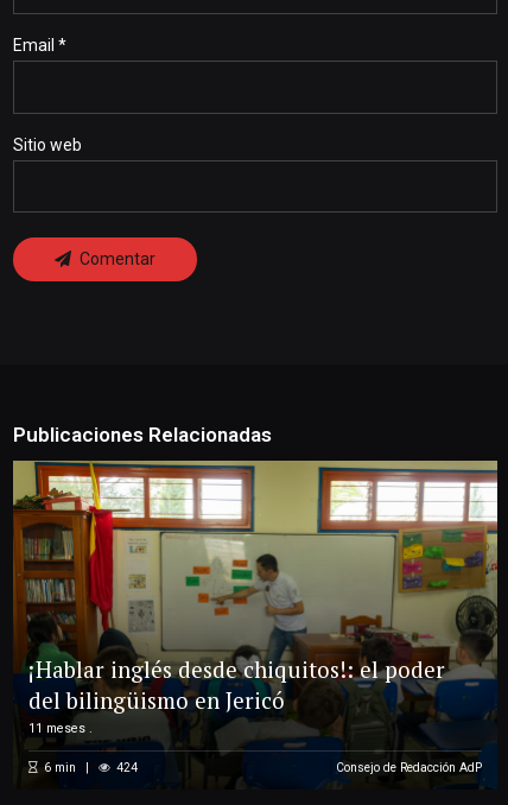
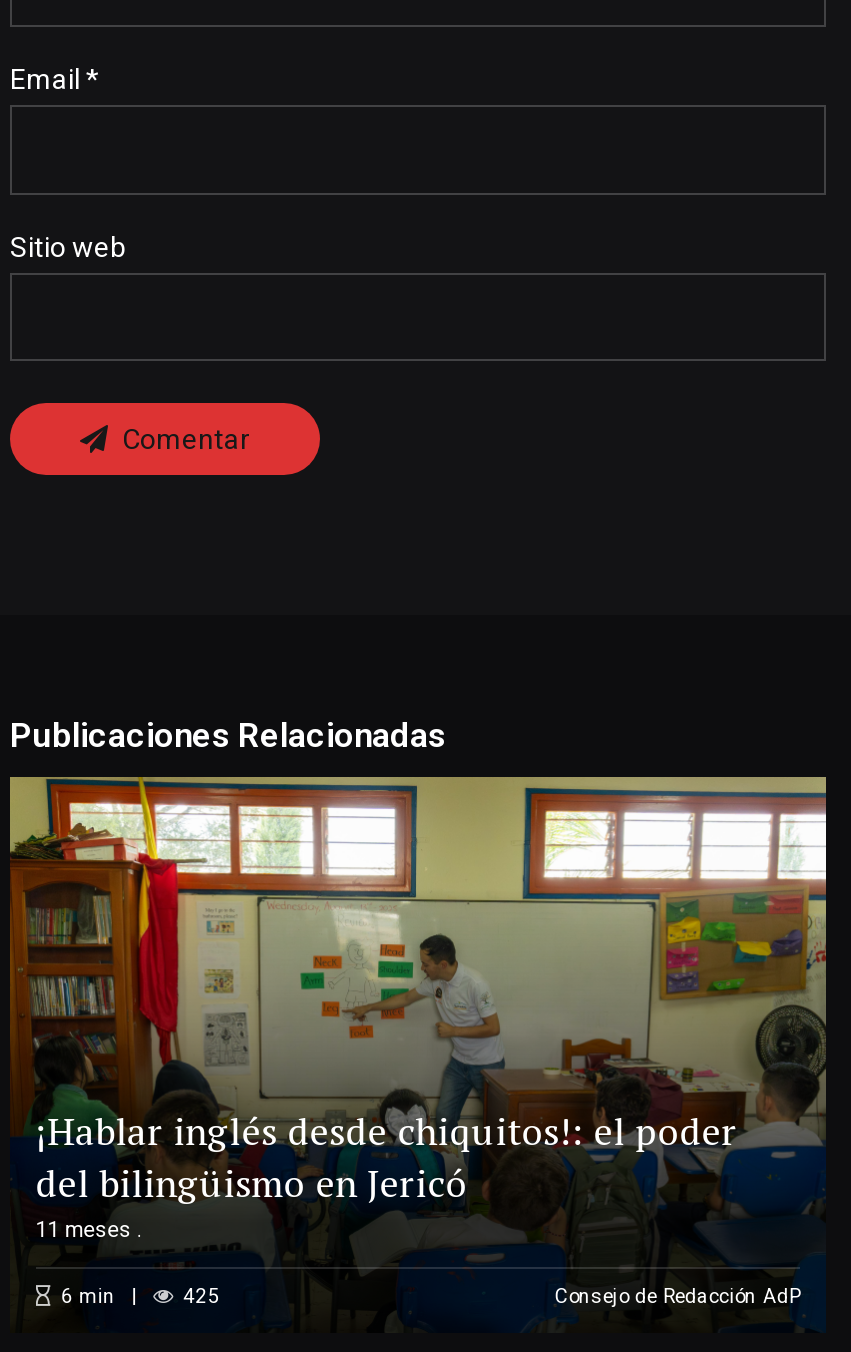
- 424
+ 425
